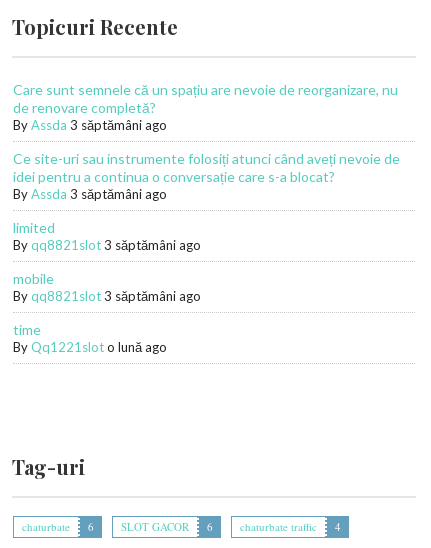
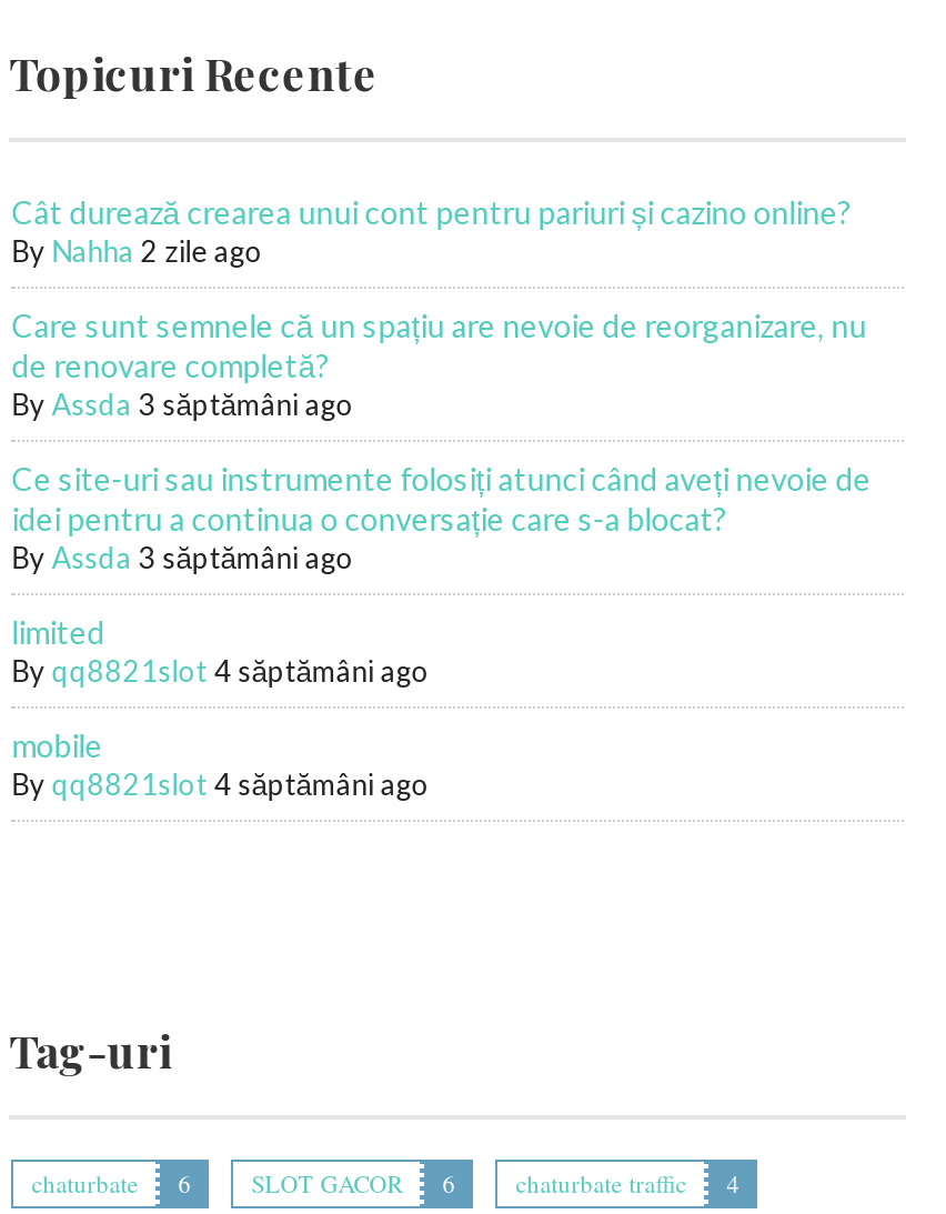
+ Cât durează crearea unui cont pentru pariuri și cazino online?
+ By Nahha 2 zile ago

moved down: Care sunt semnele că un spațiu are nevoie de reorganizare, nu | de renovare completă? | By Assda 3 săptămâni ago | Ce site-uri sau instrumente folosiți atunci când aveți nevoie de | idei pentru a continua o conversație care s-a blocat? | By Assda 3 săptămâni ago | limited

- By qq8821slot 3 săptămâni ago
+ By qq8821slot 4 săptămâni ago

moved down: mobile

- By qq8821slot 3 săptămâni ago
- time
- By Qq1221slot o lună ago
+ By qq8821slot 4 săptămâni ago
